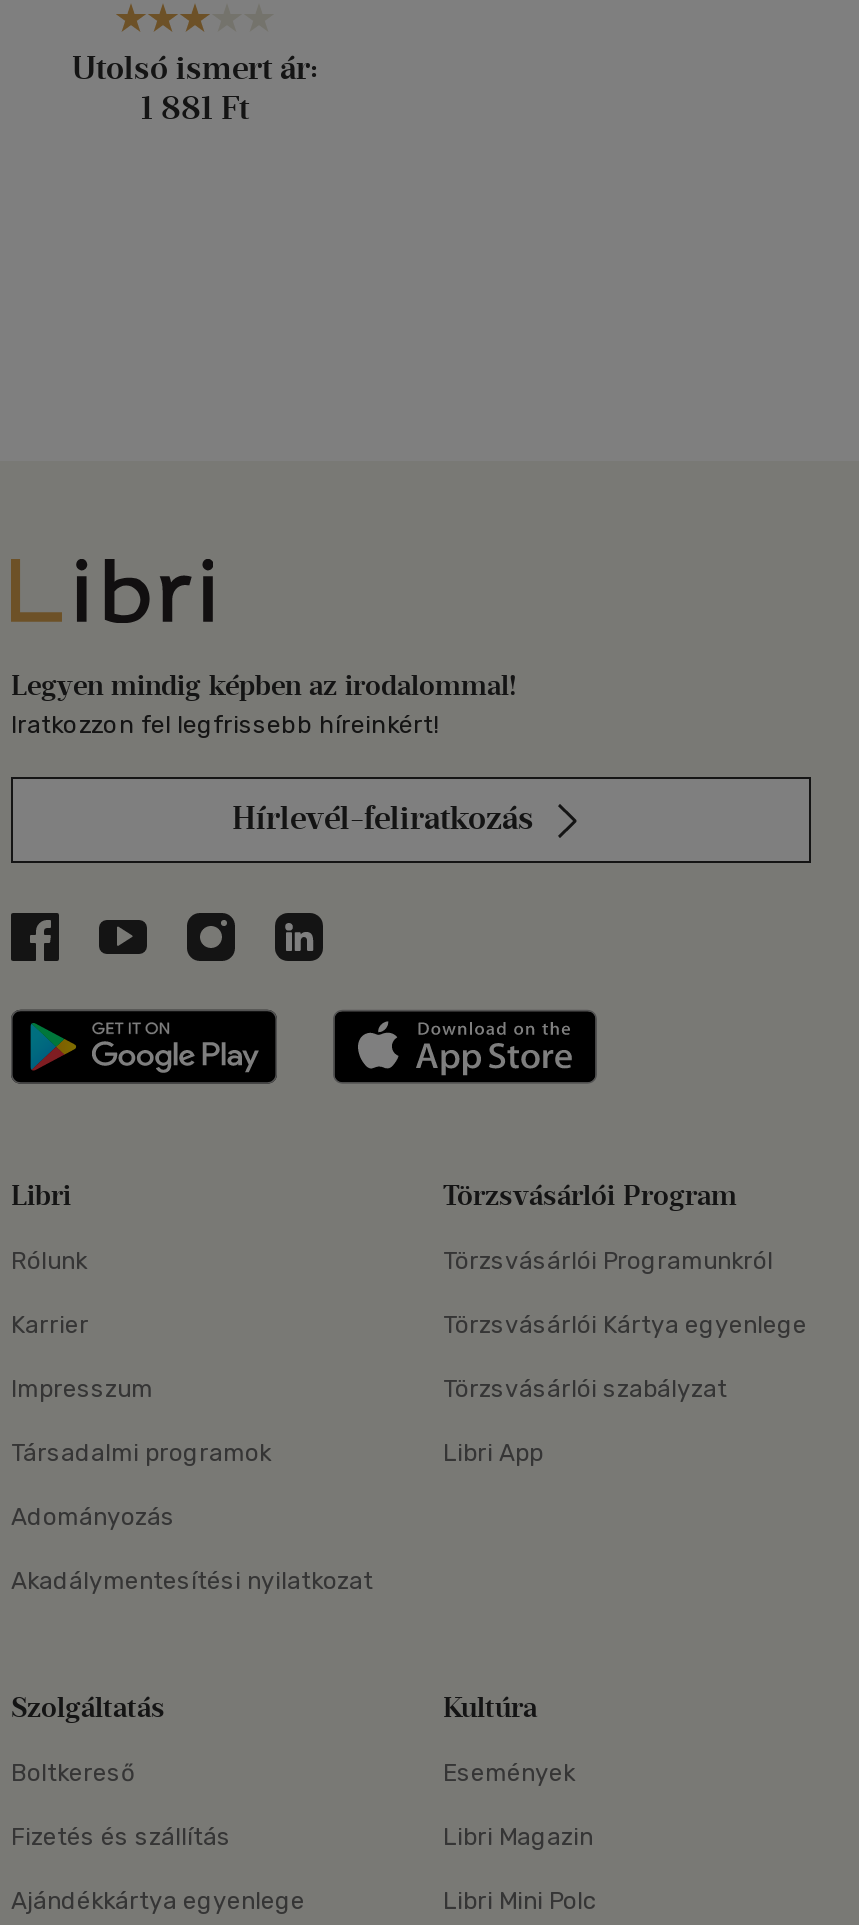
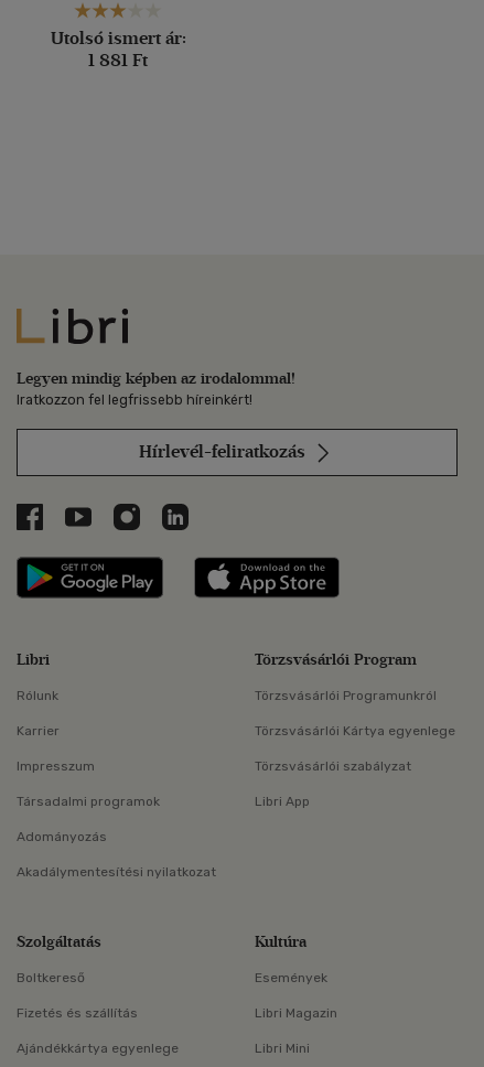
- Libri Mini Polc
+ Libri Mini
